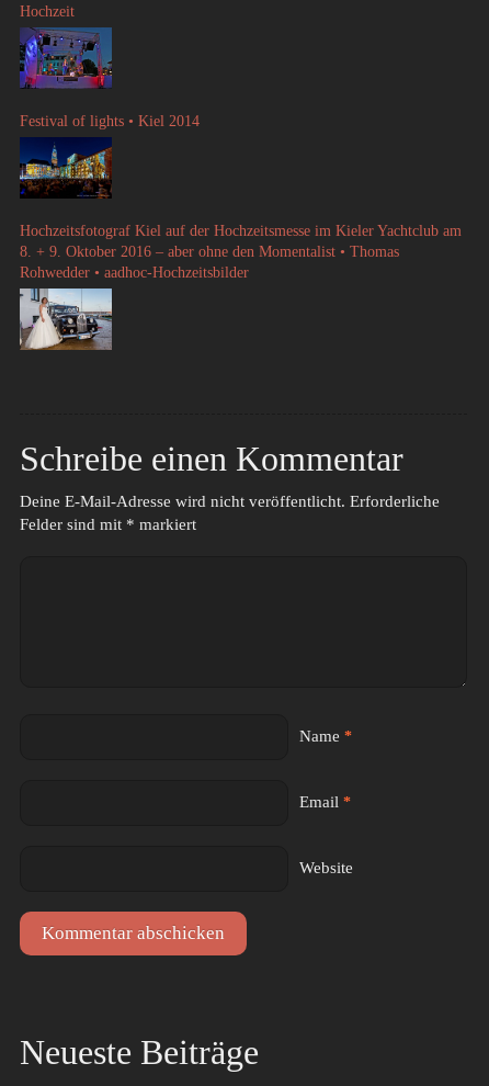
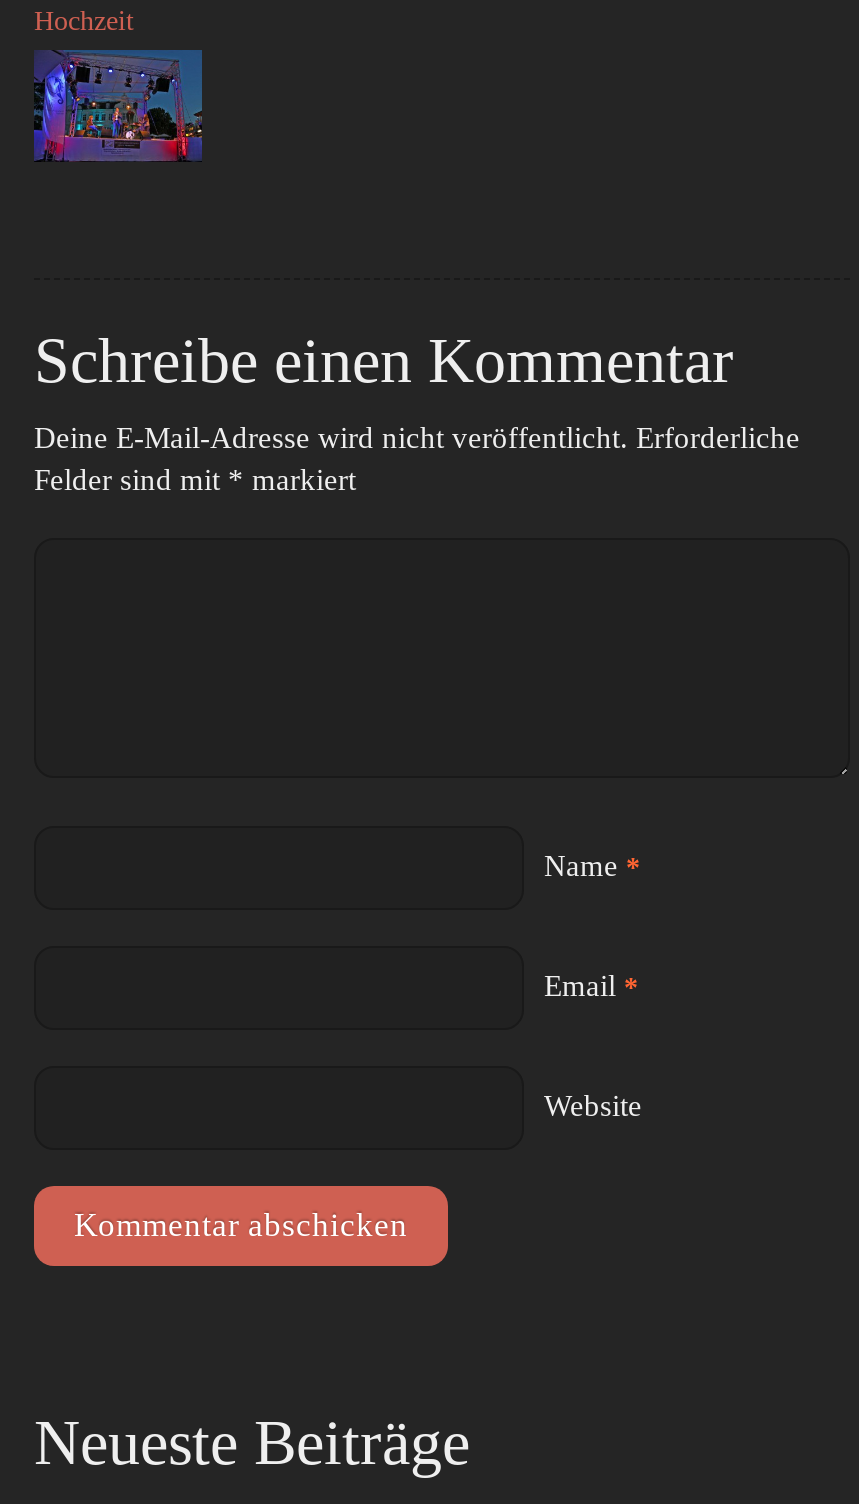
- Festival of lights • Kiel 2014

- [image]
- Hochzeitsfotograf Kiel auf der Hochzeitsmesse im Kieler Yachtclub am
- 8. + 9. Oktober 2016 – aber ohne den Momentalist • Thomas
- Rohwedder • aadhoc-Hochzeitsbilder

- [image]
